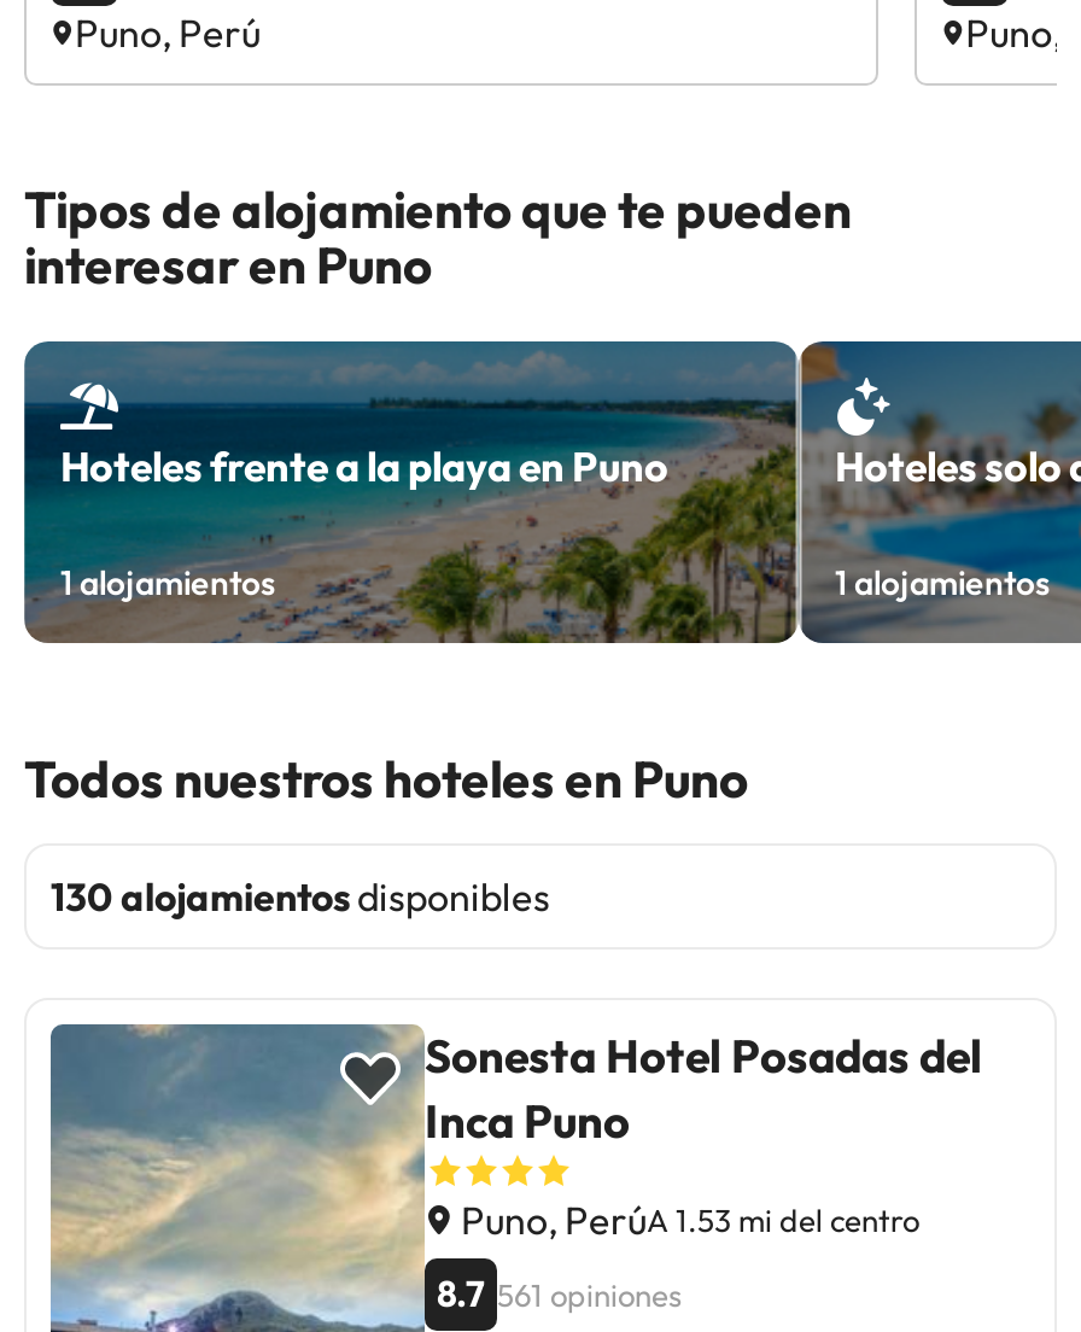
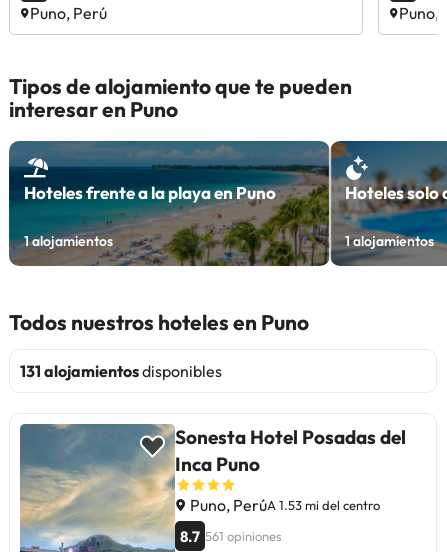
- 130 alojamientos disponibles
+ 131 alojamientos disponibles
